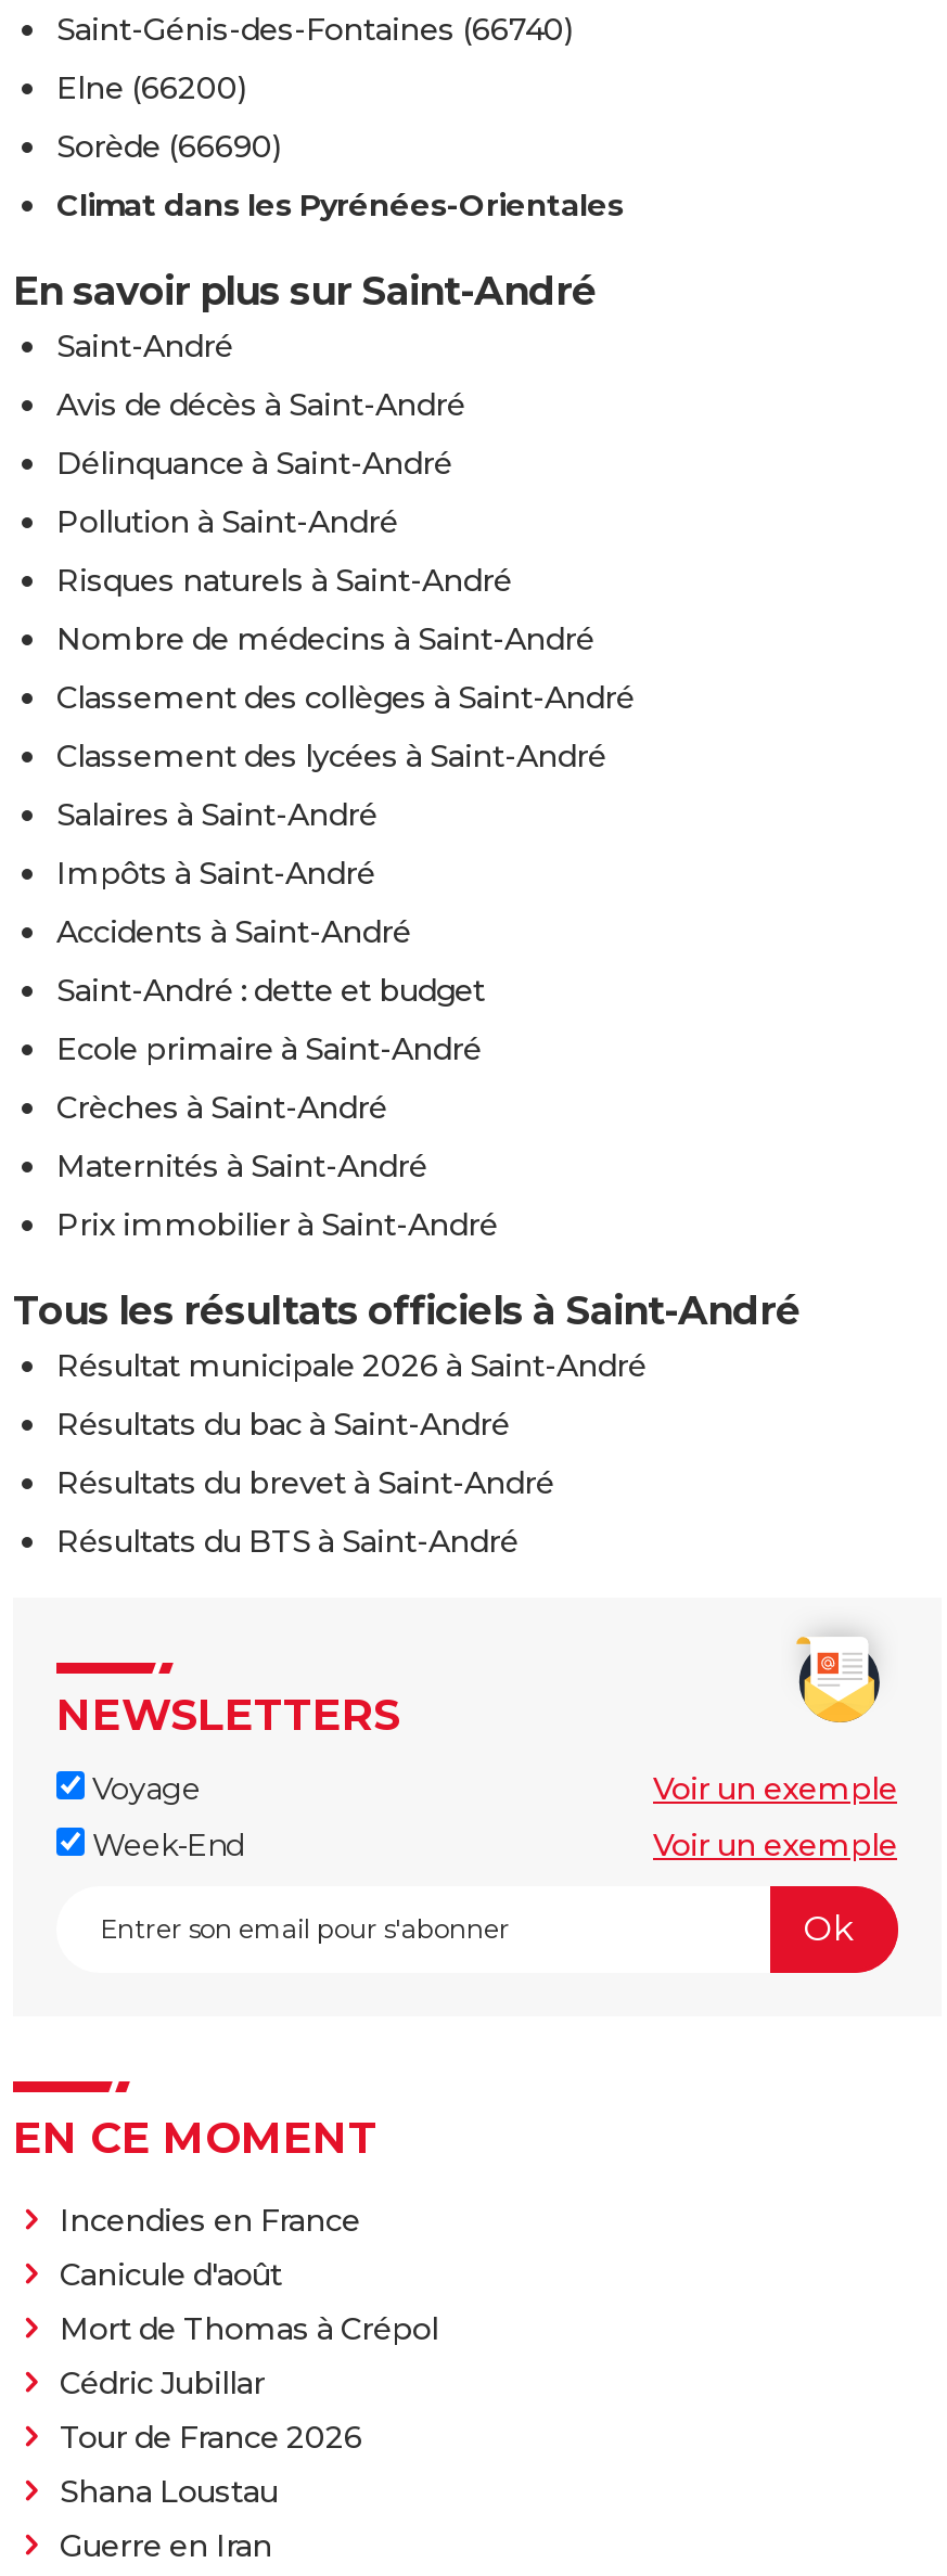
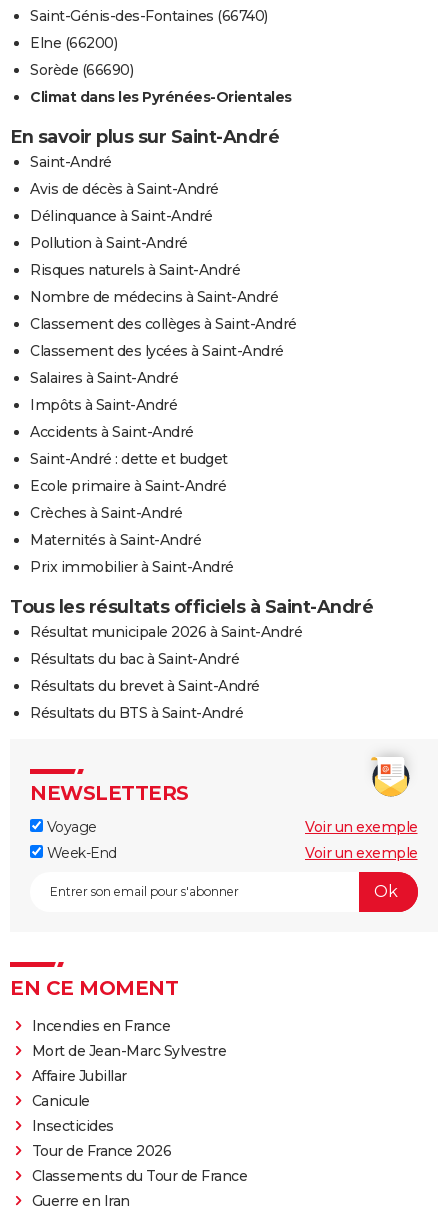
- Canicule d'août
- Mort de Thomas à Crépol
- Cédric Jubillar
+ Mort de Jean-Marc Sylvestre
+ Affaire Jubillar
+ Canicule
+ Insecticides

- Shana Loustau
+ Classements du Tour de France
